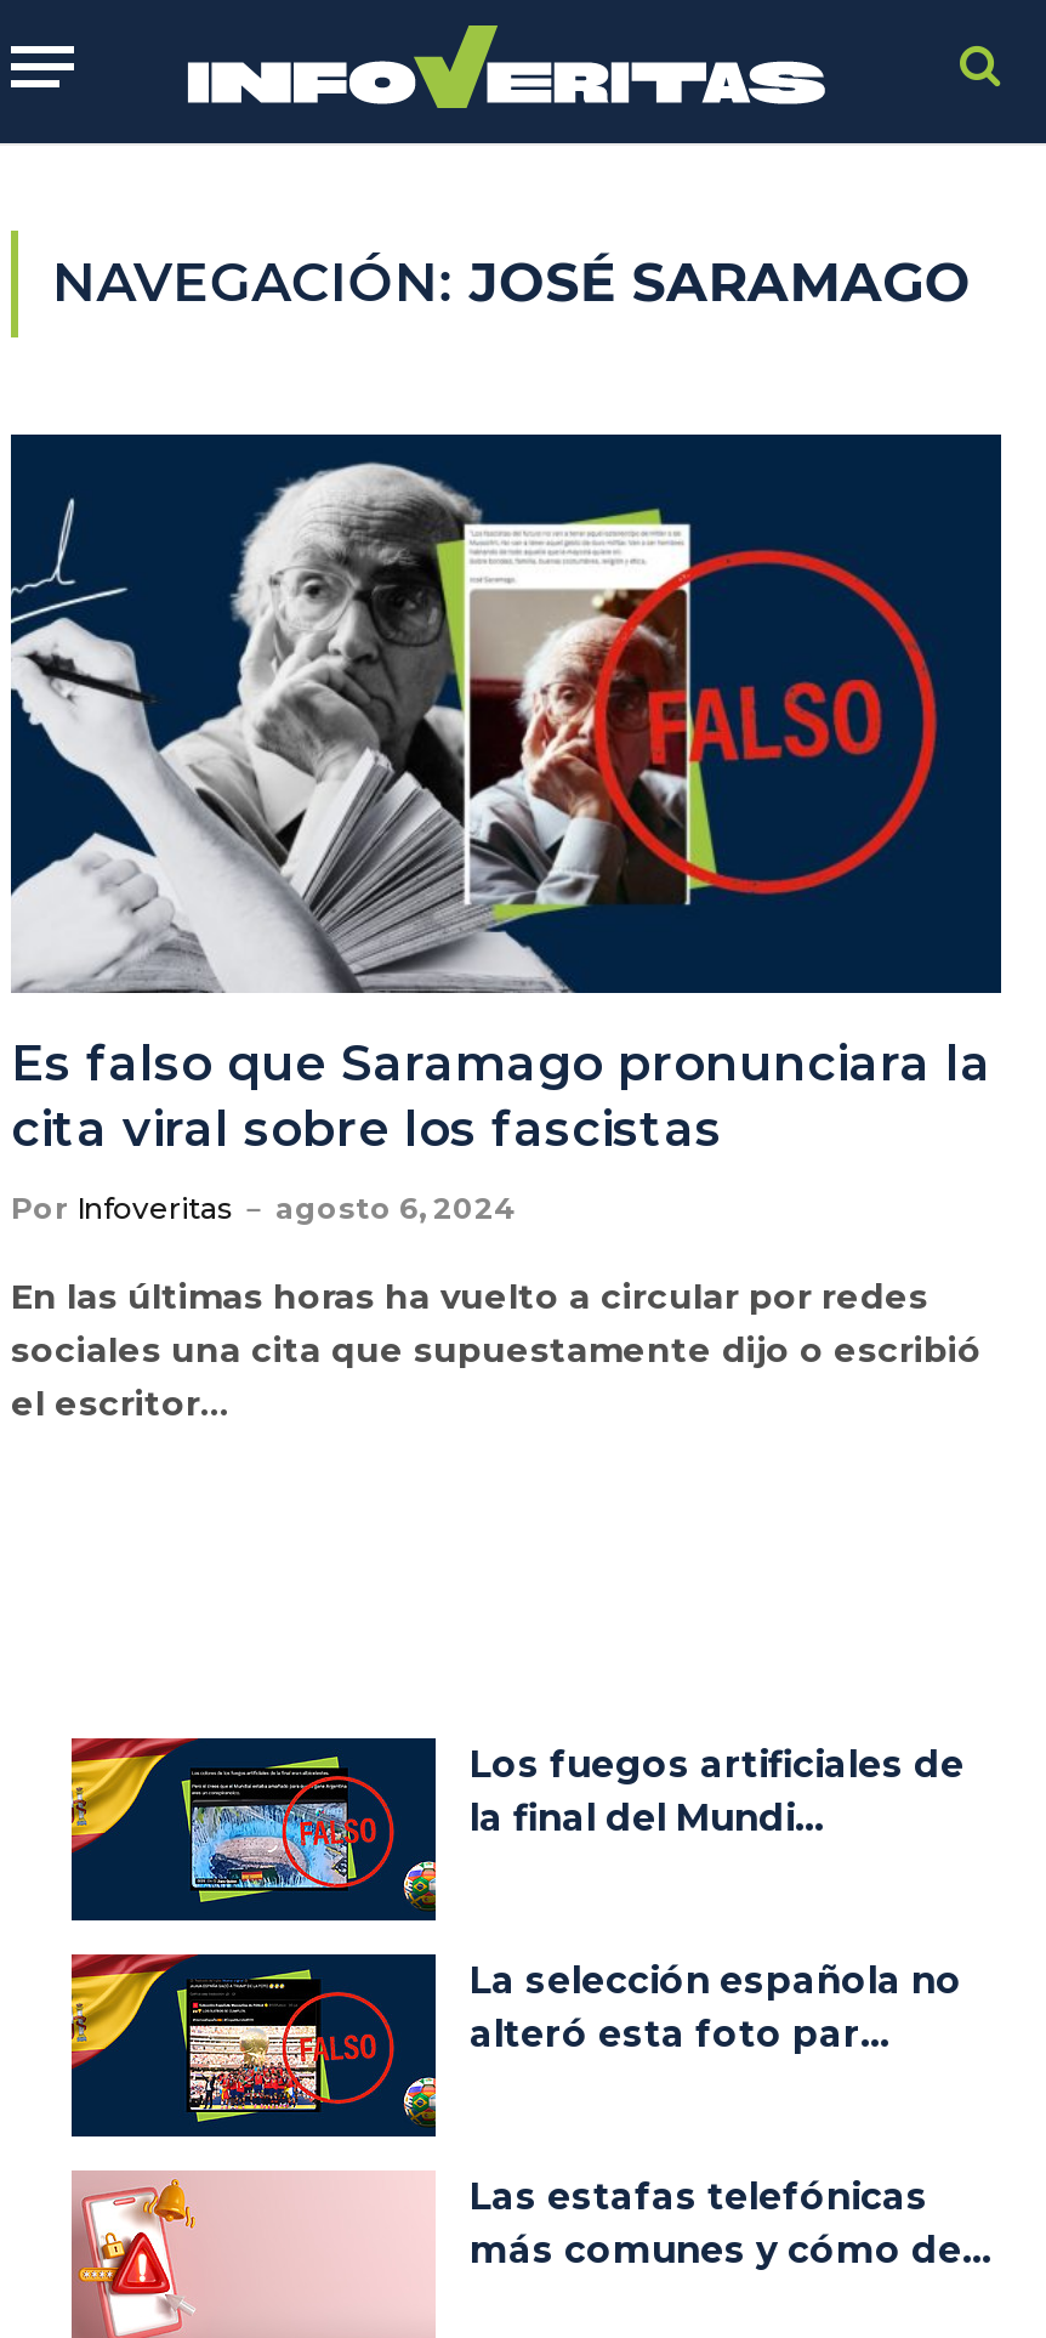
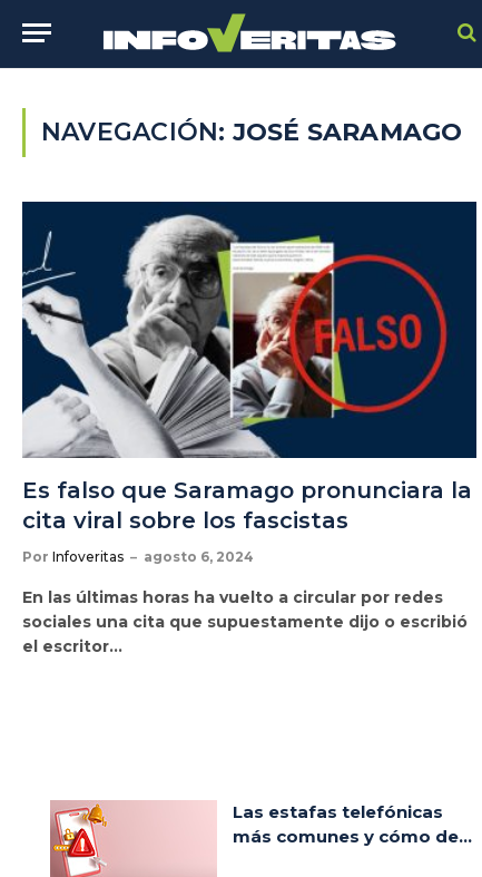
- [image]
- Los fuegos artificiales de
- la final del Mundi...

- [image]
- La selección española no
- alteró esta foto par...
